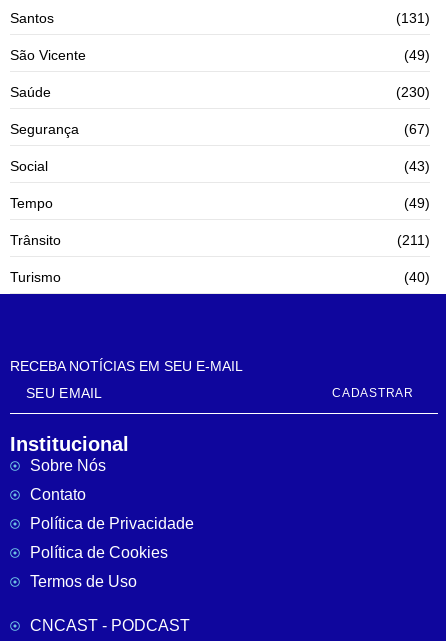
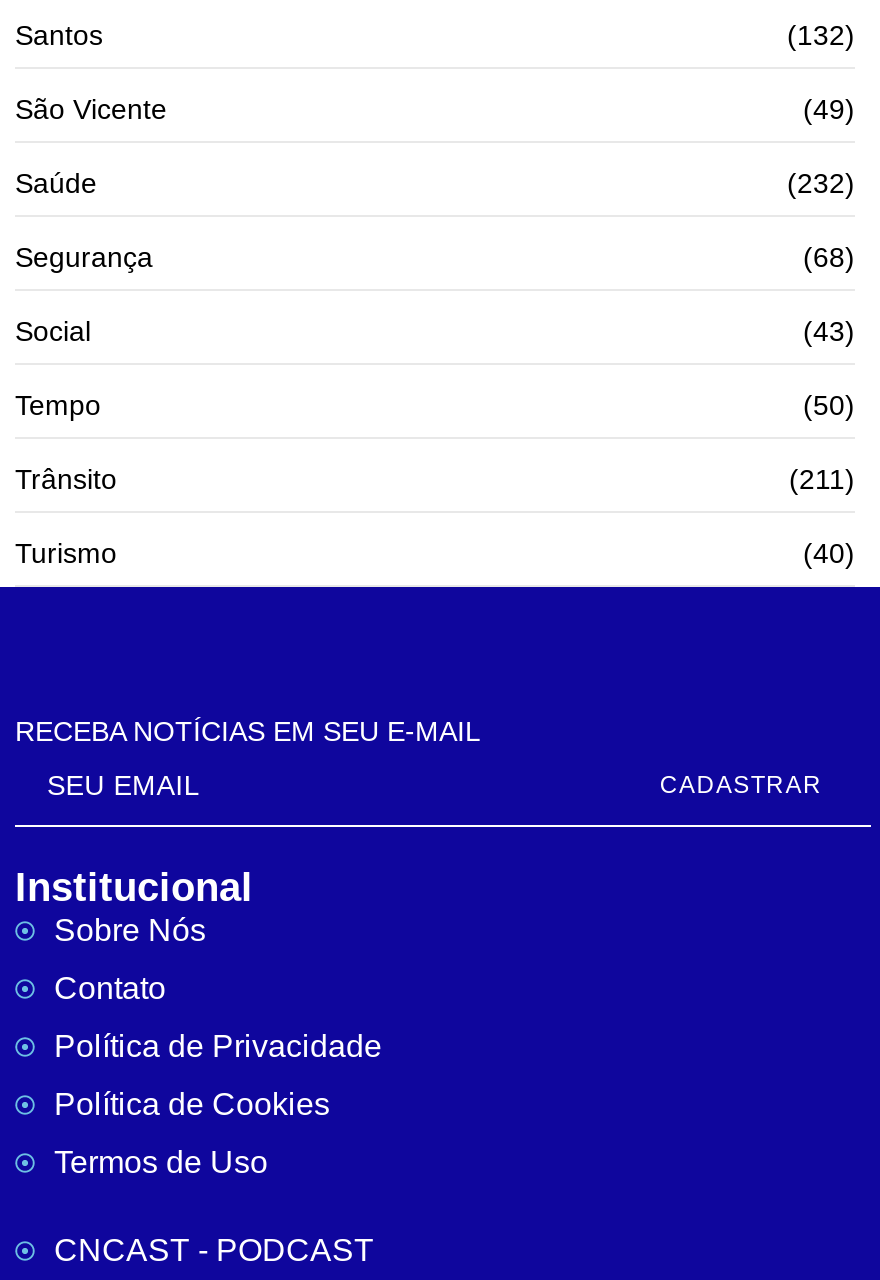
- (131)
+ (132)

- (230)
+ (232)

- (67)
+ (68)

- (49)
+ (50)
